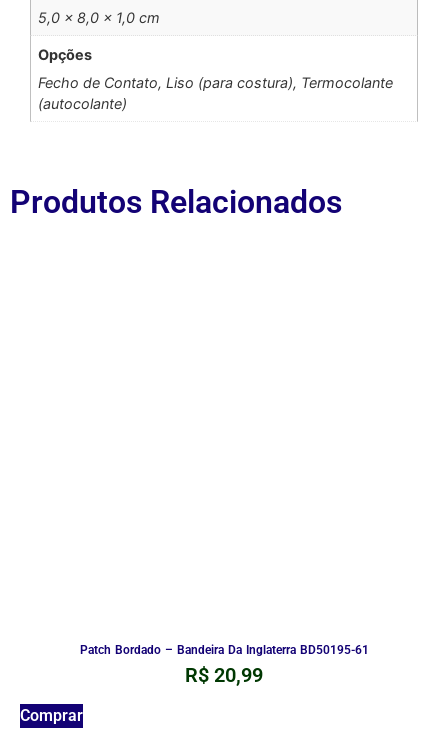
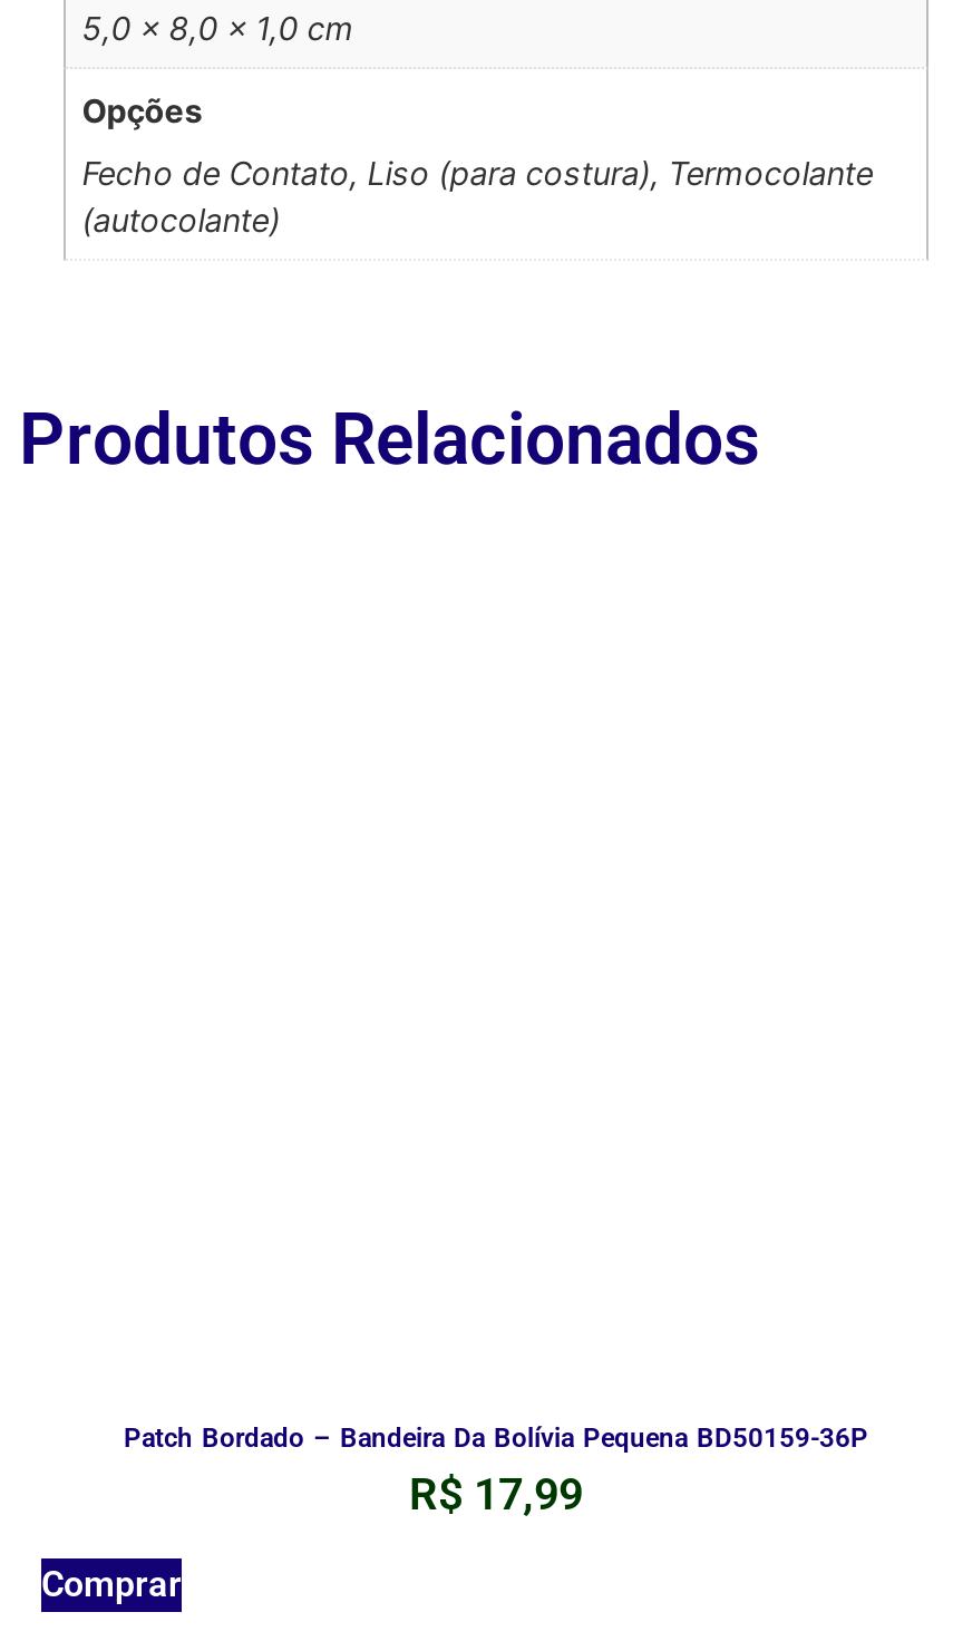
- Patch Bordado – Bandeira Da Inglaterra BD50195-61
- R$20,99
+ Patch Bordado – Bandeira Da Bolívia Pequena BD50159-36P
+ R$17,99
